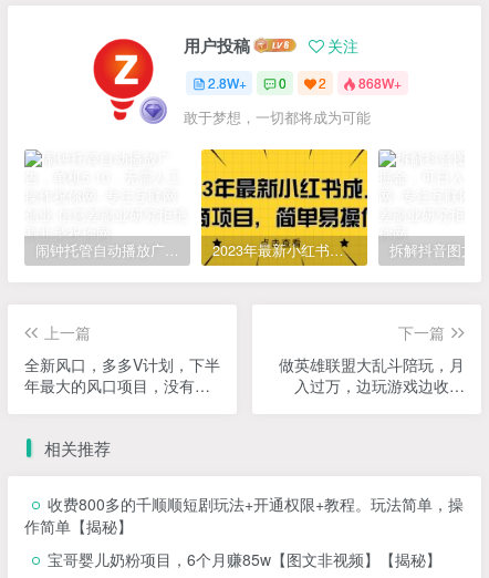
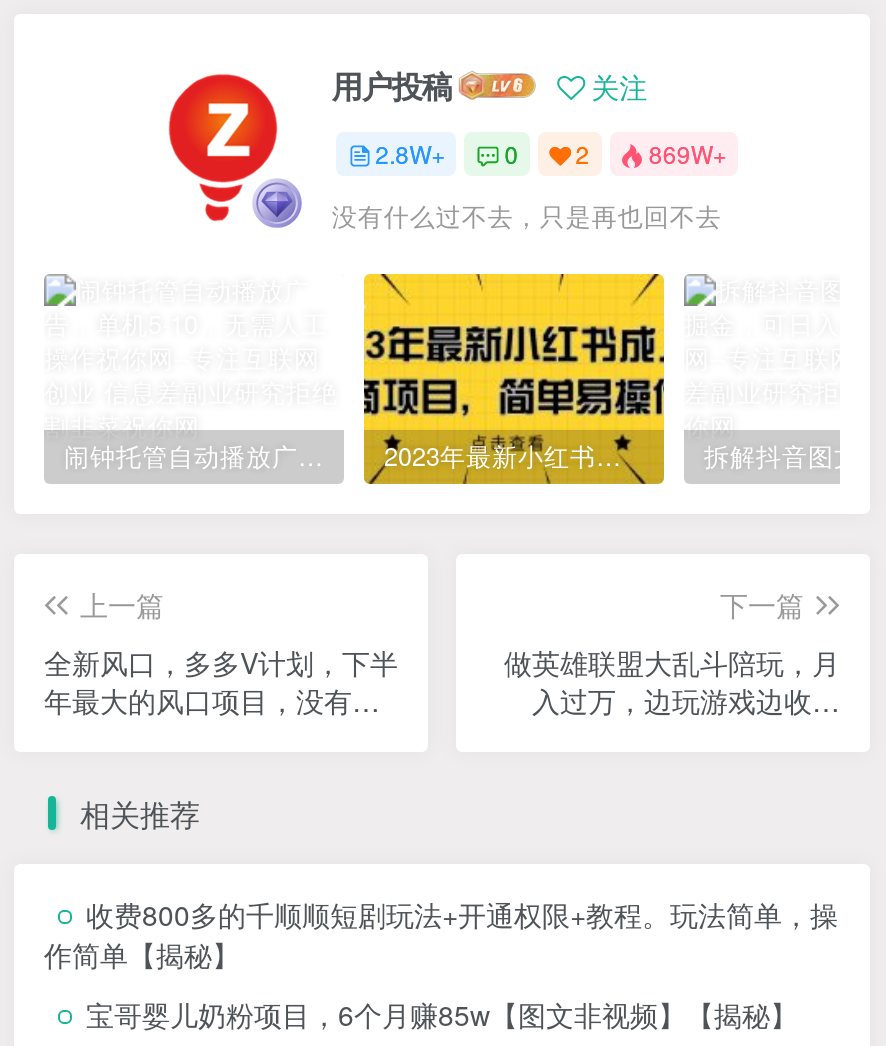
- 2.8W+ 0 2 868W+
+ 2.8W+ 0 2 869W+

- 敢于梦想，一切都将成为可能
+ 没有什么过不去，只是再也回不去
